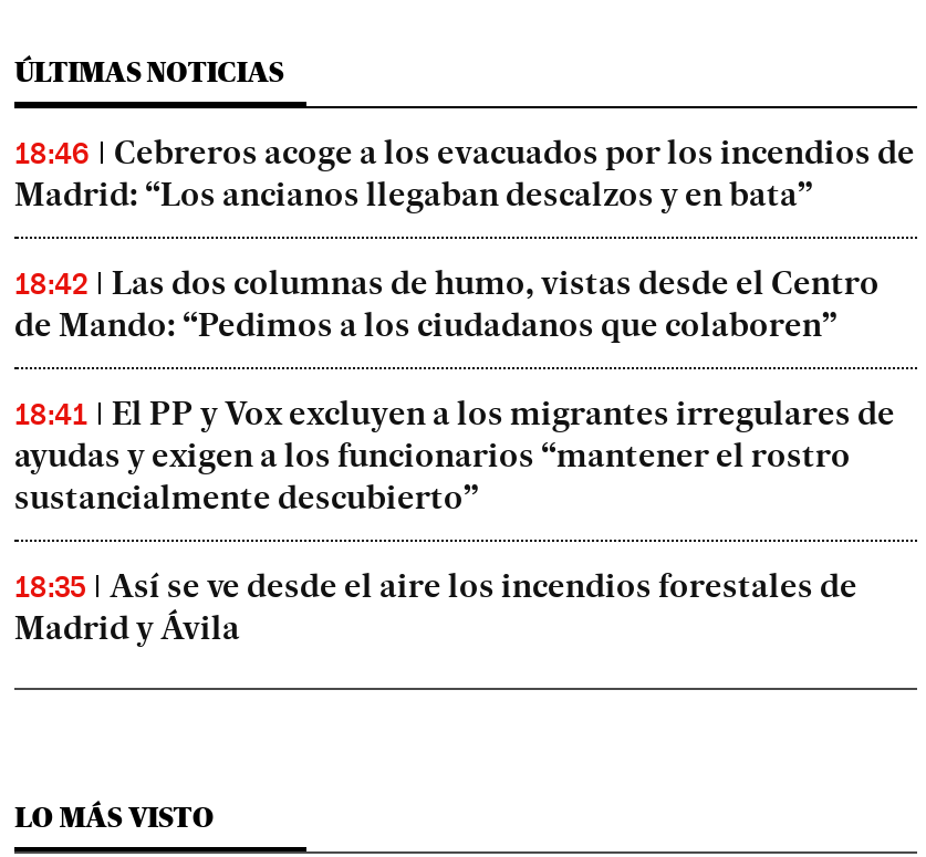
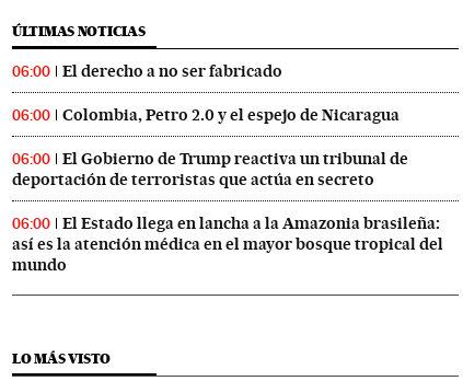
- 18:46
- Cebreros acoge a los evacuados por los incendios de
- Madrid: “Los ancianos llegaban descalzos y en bata”
+ 06:00
+ El derecho a no ser fabricado

- 18:42
- Las dos columnas de humo, vistas desde el Centro
- de Mando: “Pedimos a los ciudadanos que colaboren”
+ 06:00
+ Colombia, Petro 2.0 y el espejo de Nicaragua

- 18:41
- El PP y Vox excluyen a los migrantes irregulares de
- ayudas y exigen a los funcionarios “mantener el rostro
- sustancialmente descubierto”
+ 06:00
+ El Gobierno de Trump reactiva un tribunal de
+ deportación de terroristas que actúa en secreto

- 18:35
- Así se ve desde el aire los incendios forestales de
- Madrid y Ávila
+ 06:00
+ El Estado llega en lancha a la Amazonia brasileña:
+ así es la atención médica en el mayor bosque tropical del
+ mundo
